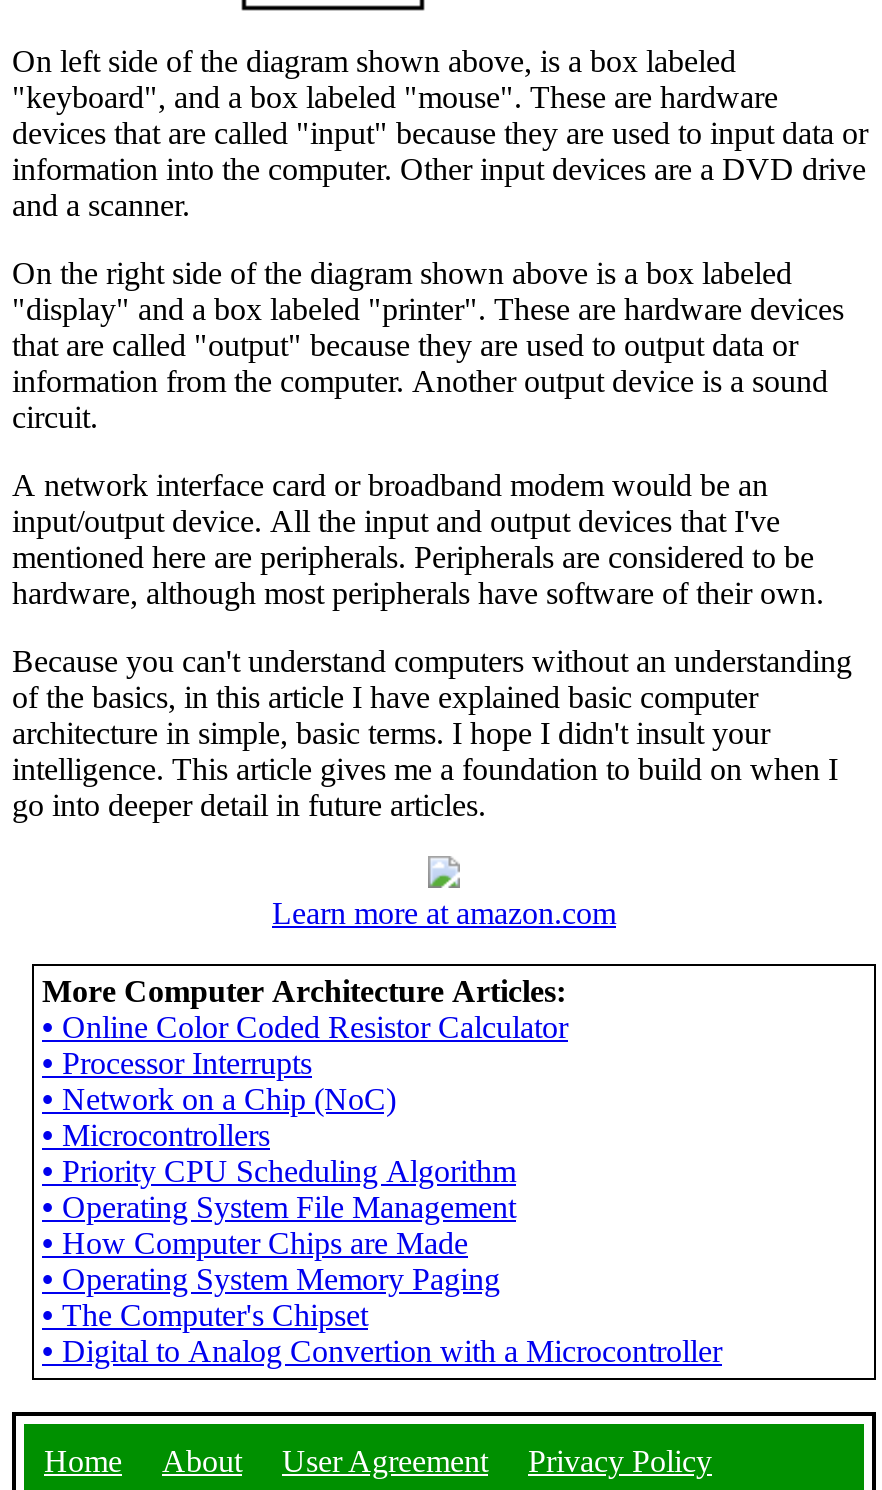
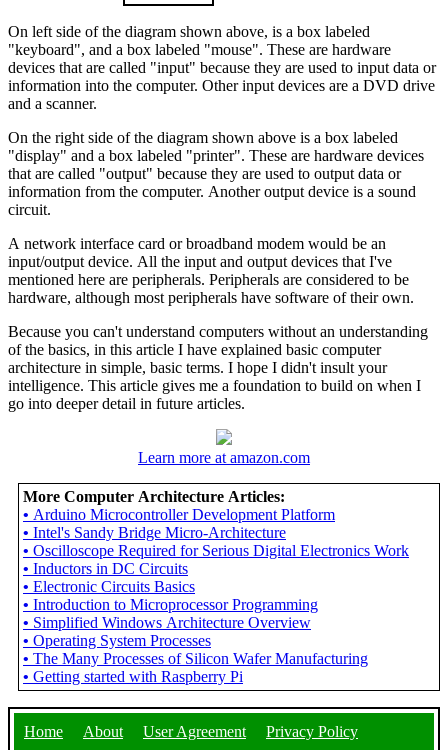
- • Online Color Coded Resistor Calculator
- • Processor Interrupts
- • Network on a Chip (NoC)
- • Microcontrollers
- • Priority CPU Scheduling Algorithm
- • Operating System File Management
- • How Computer Chips are Made
- • Operating System Memory Paging
- • The Computer's Chipset
- • Digital to Analog Convertion with a Microcontroller
+ • Arduino Microcontroller Development Platform
+ • Intel's Sandy Bridge Micro-Architecture
+ • Oscilloscope Required for Serious Digital Electronics Work
+ • Inductors in DC Circuits
+ • Electronic Circuits Basics
+ • Introduction to Microprocessor Programming
+ • Simplified Windows Architecture Overview
+ • Operating System Processes
+ • The Many Processes of Silicon Wafer Manufacturing
+ • Getting started with Raspberry Pi
